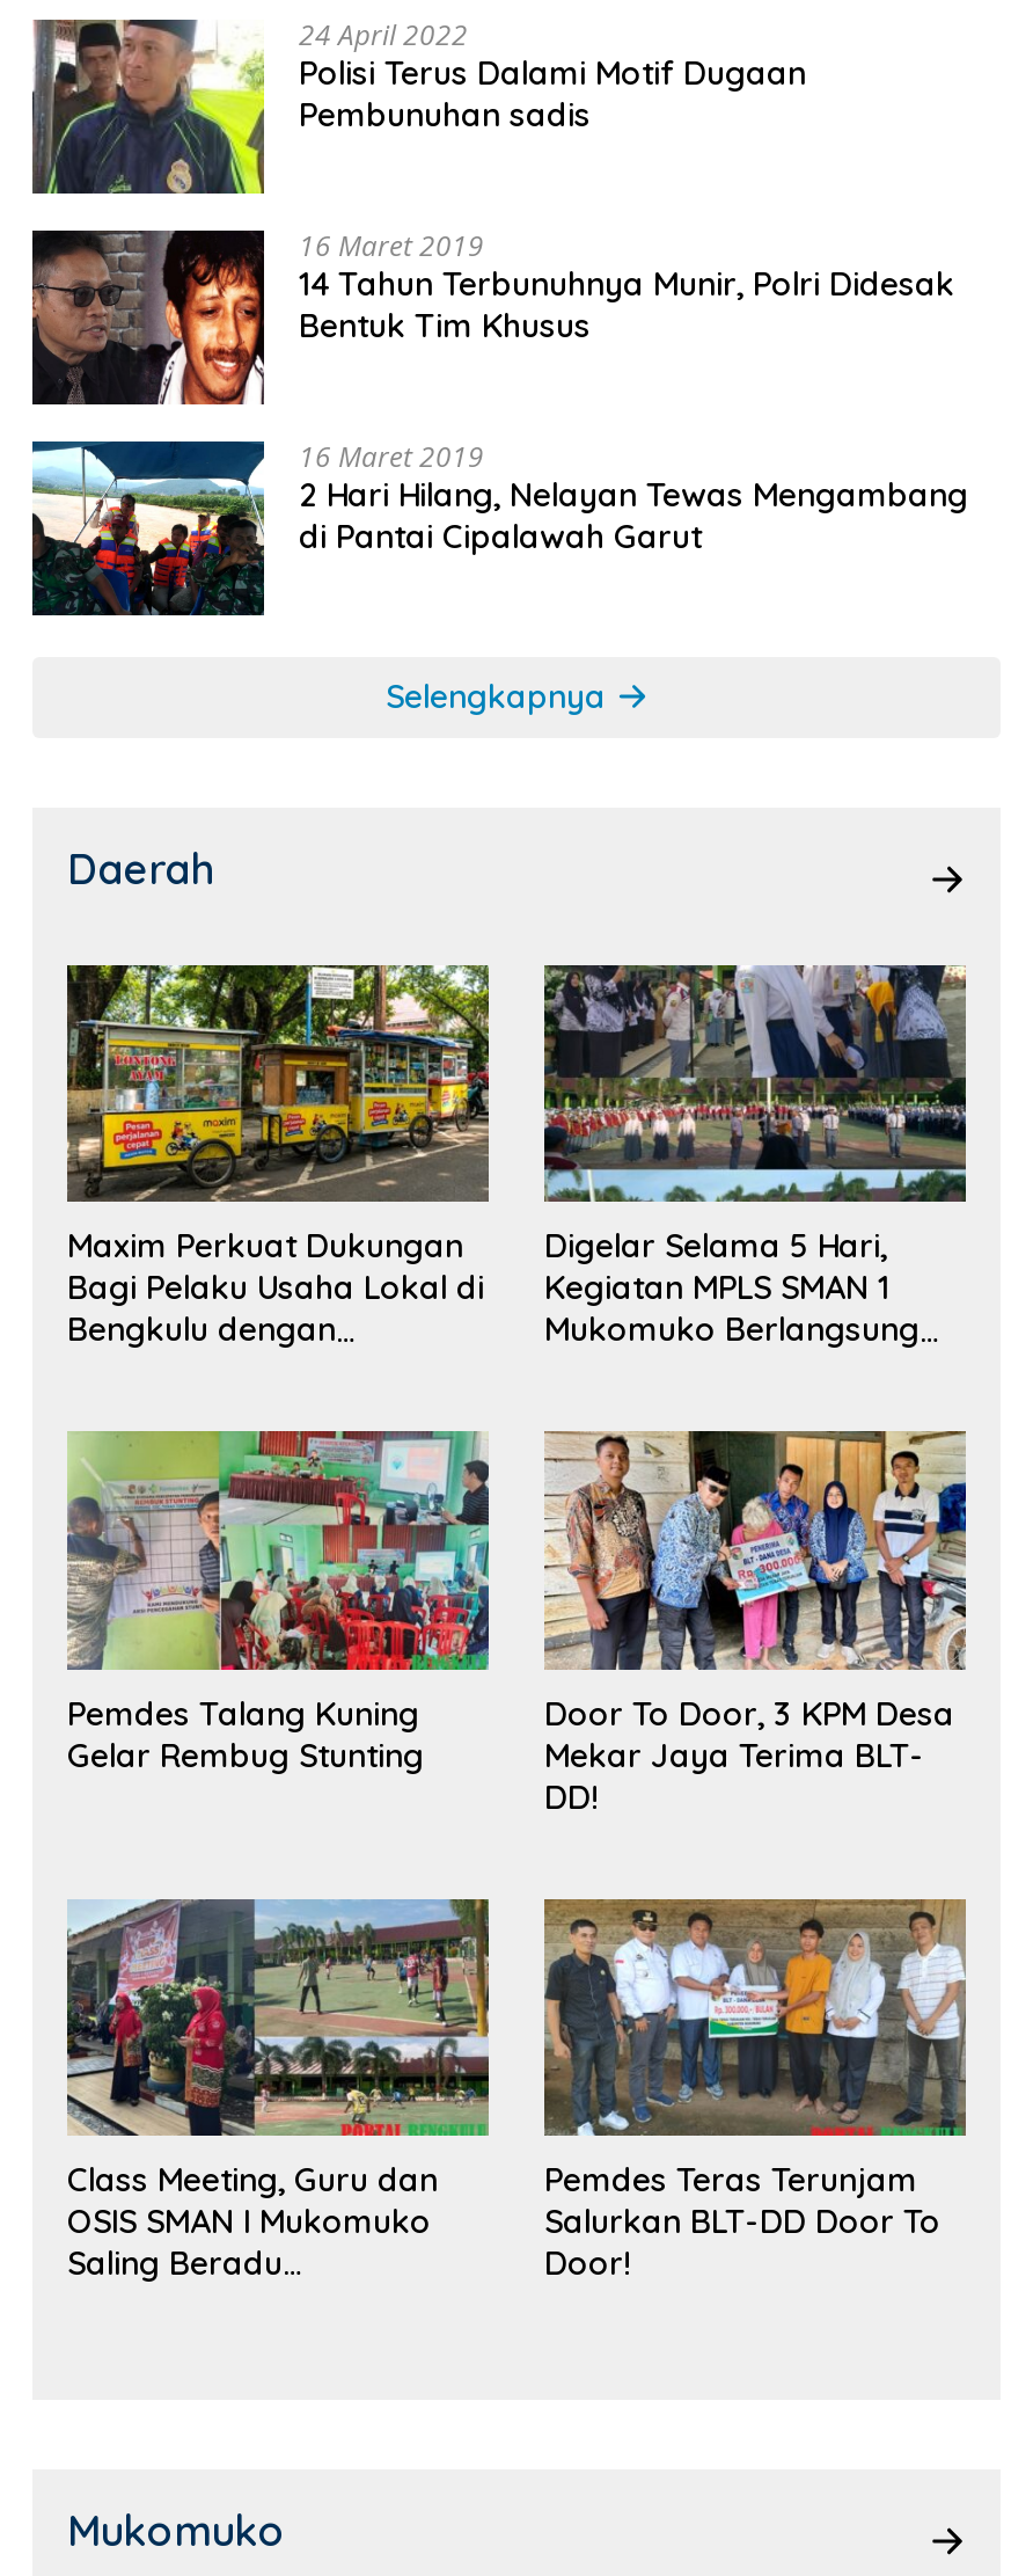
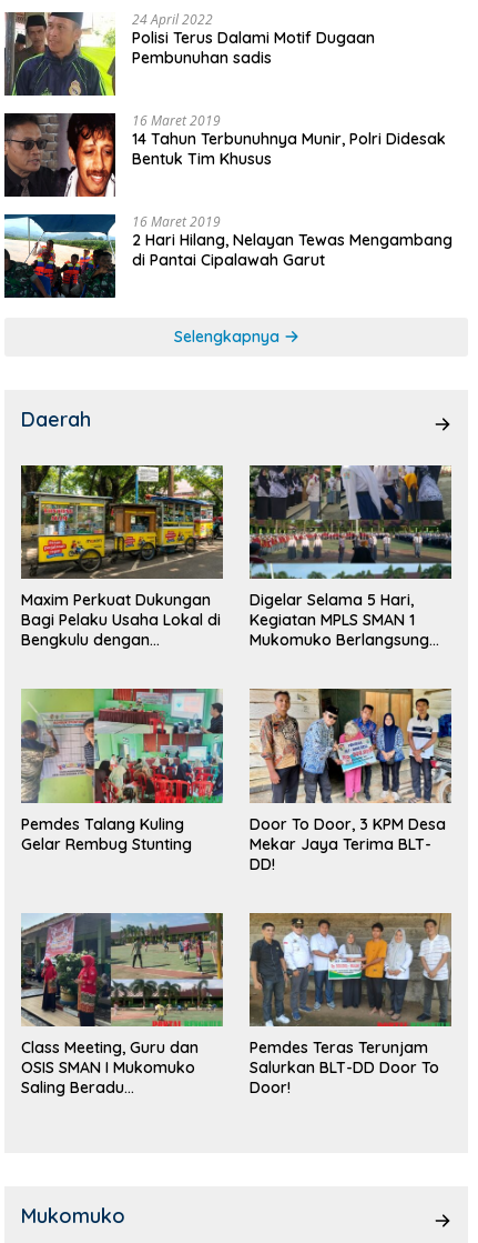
- Pemdes Talang Kuning
+ Pemdes Talang Kuling
